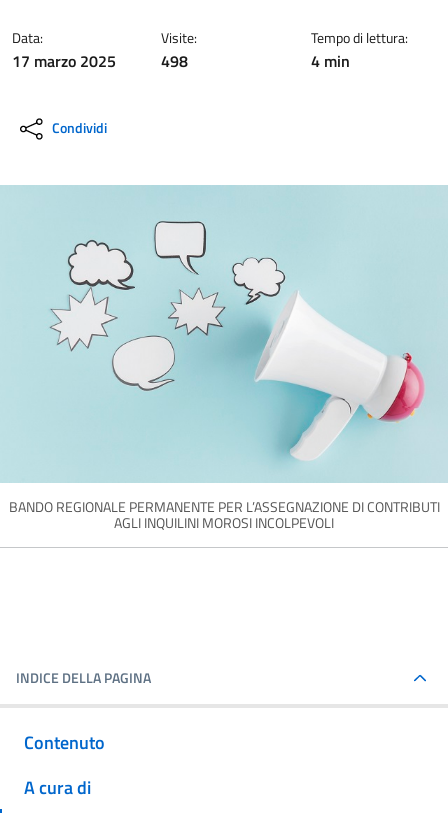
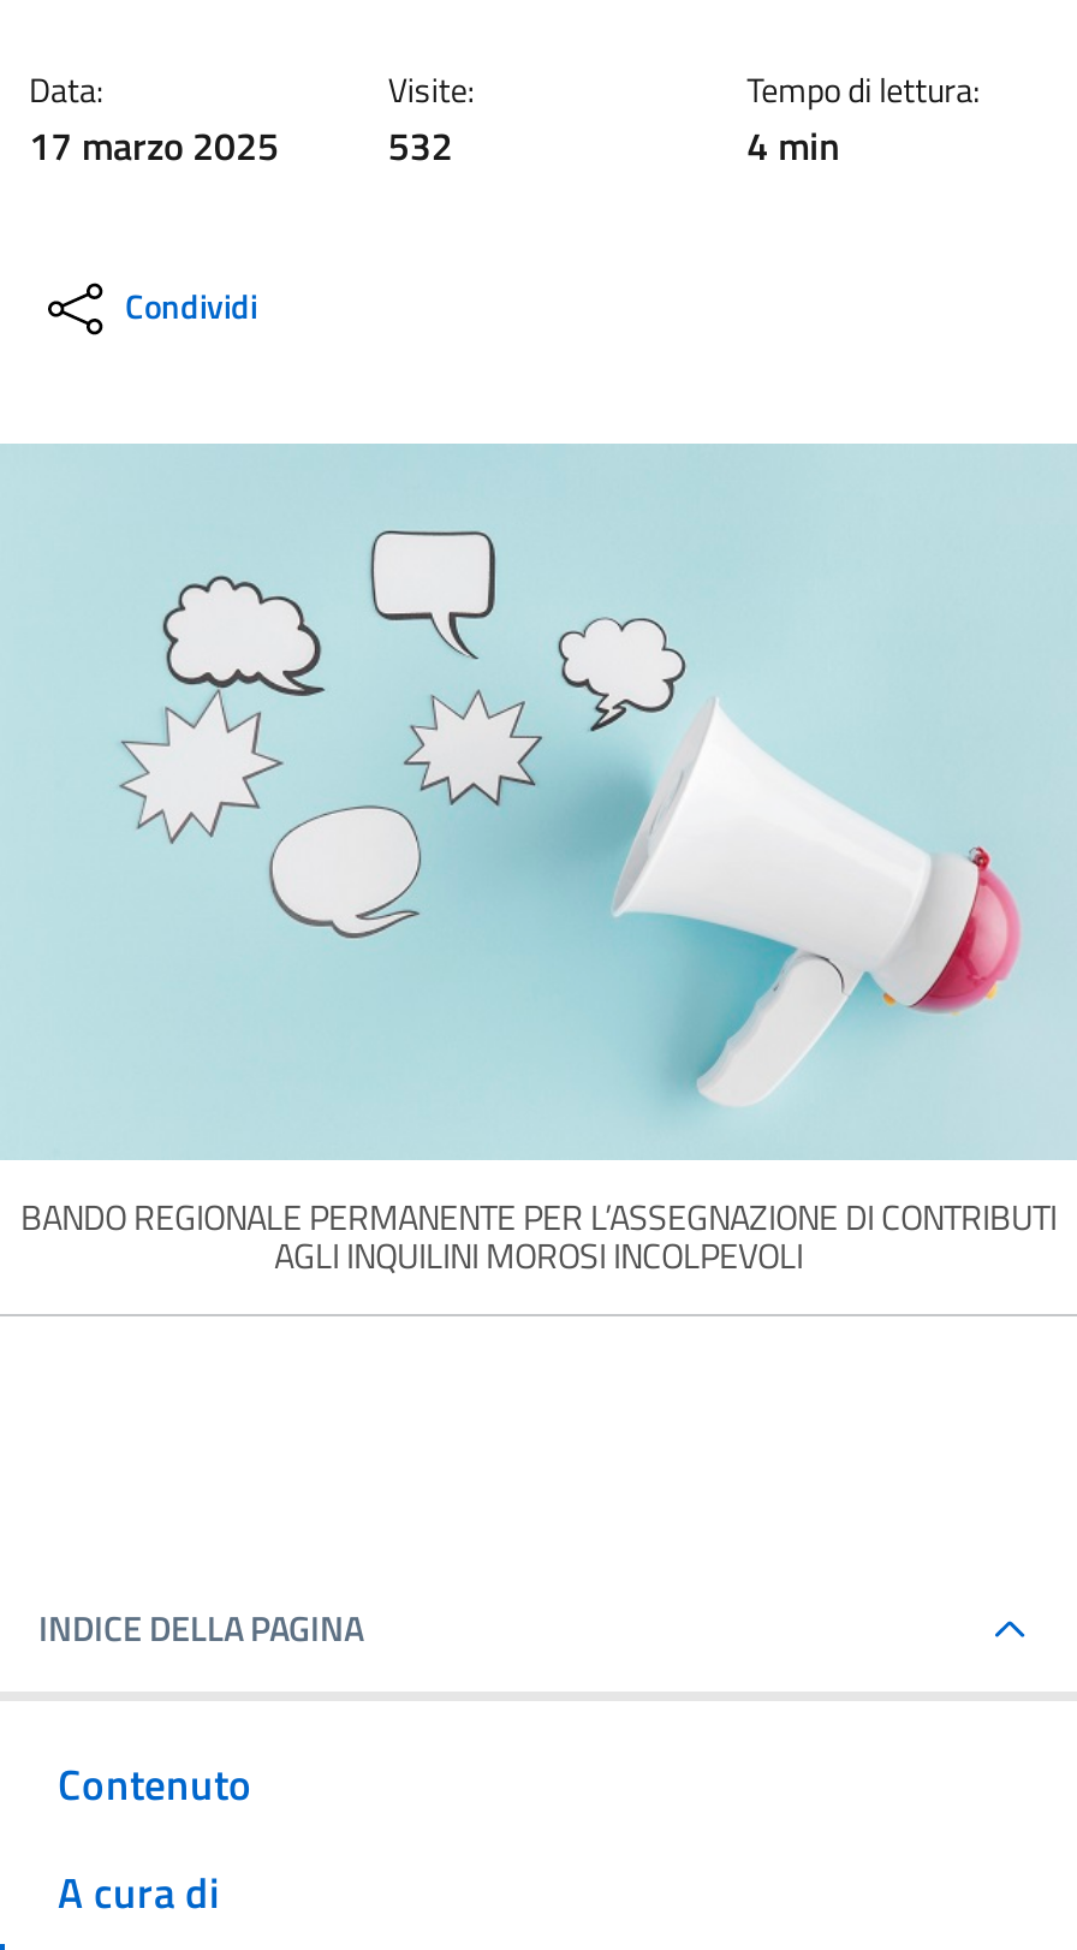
- 17 marzo 2025 498
+ 17 marzo 2025 532
